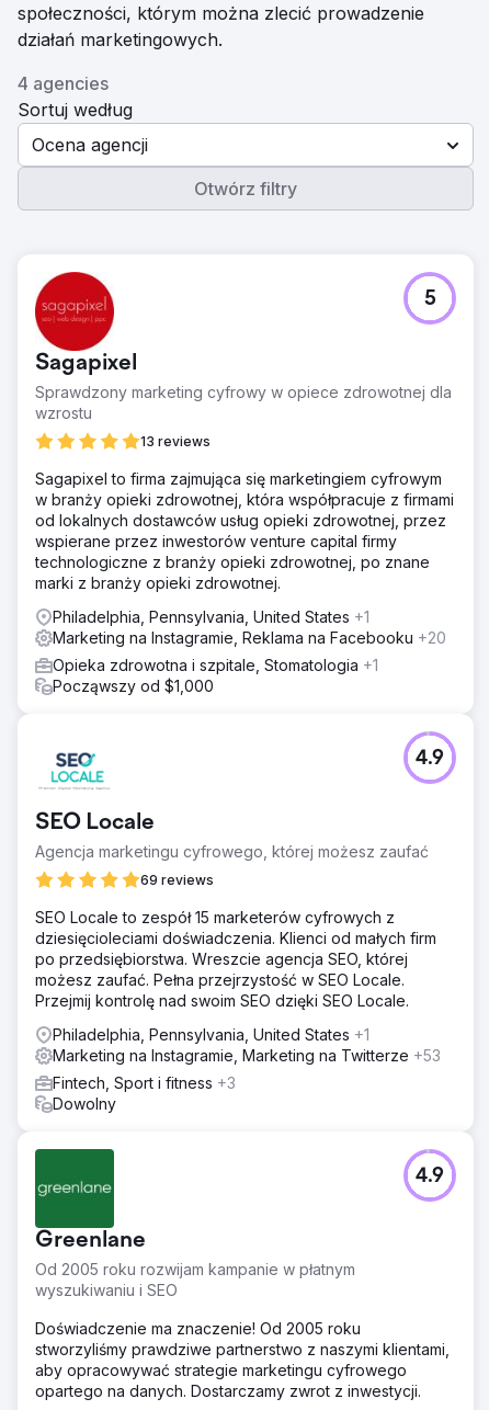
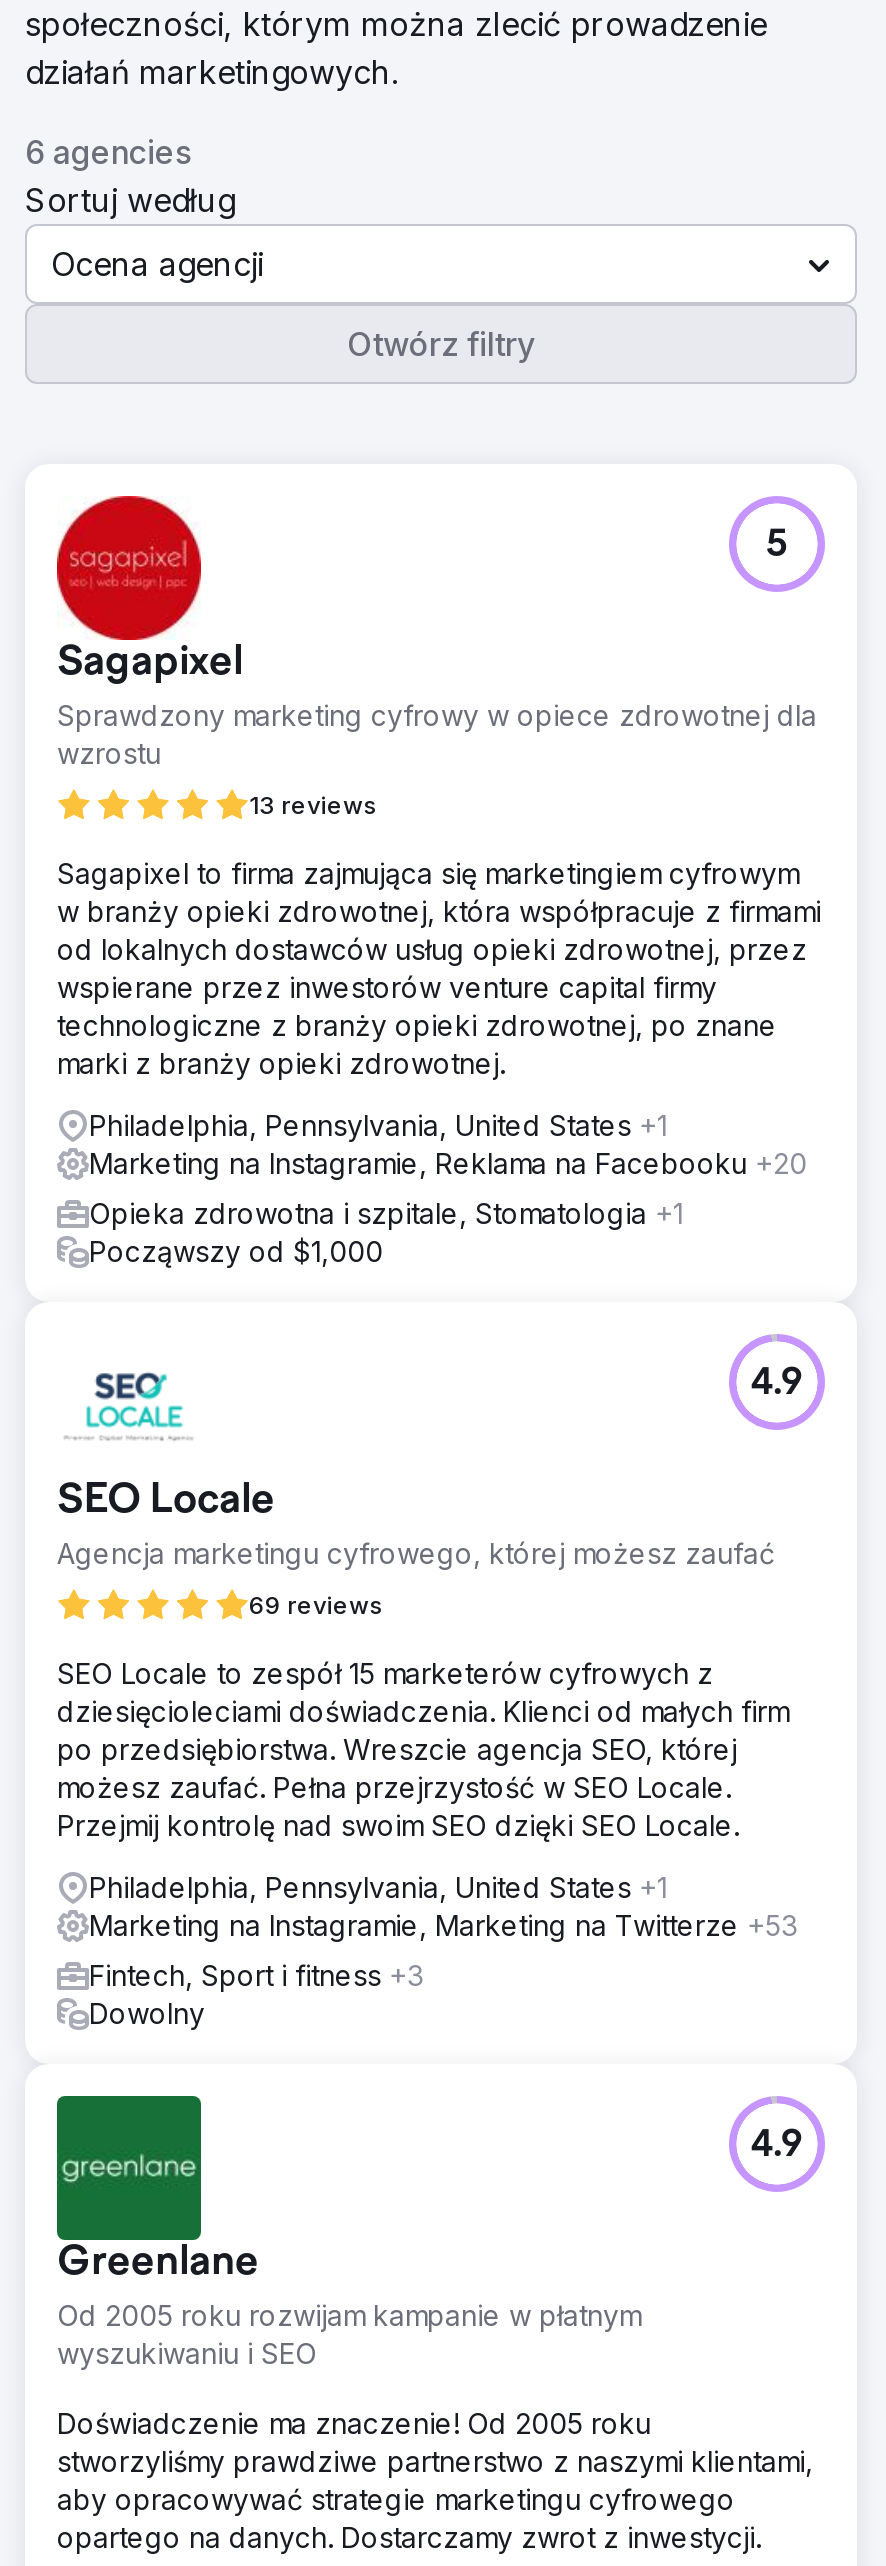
- 4 agencies
+ 6 agencies
